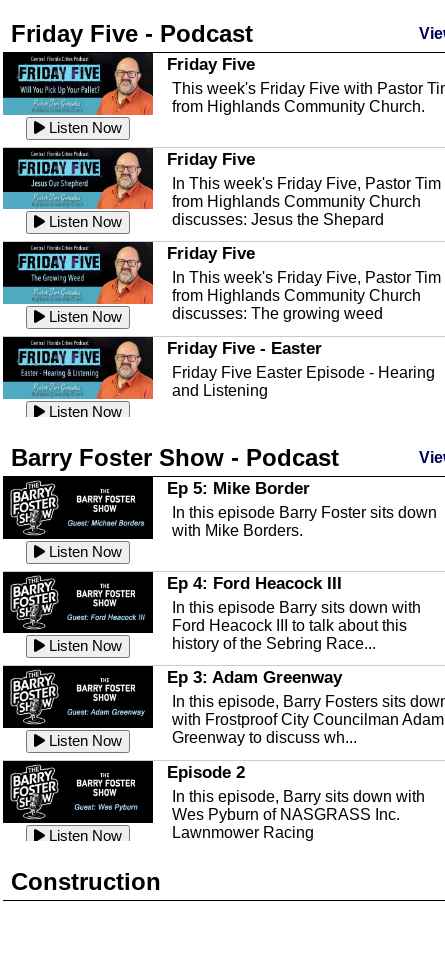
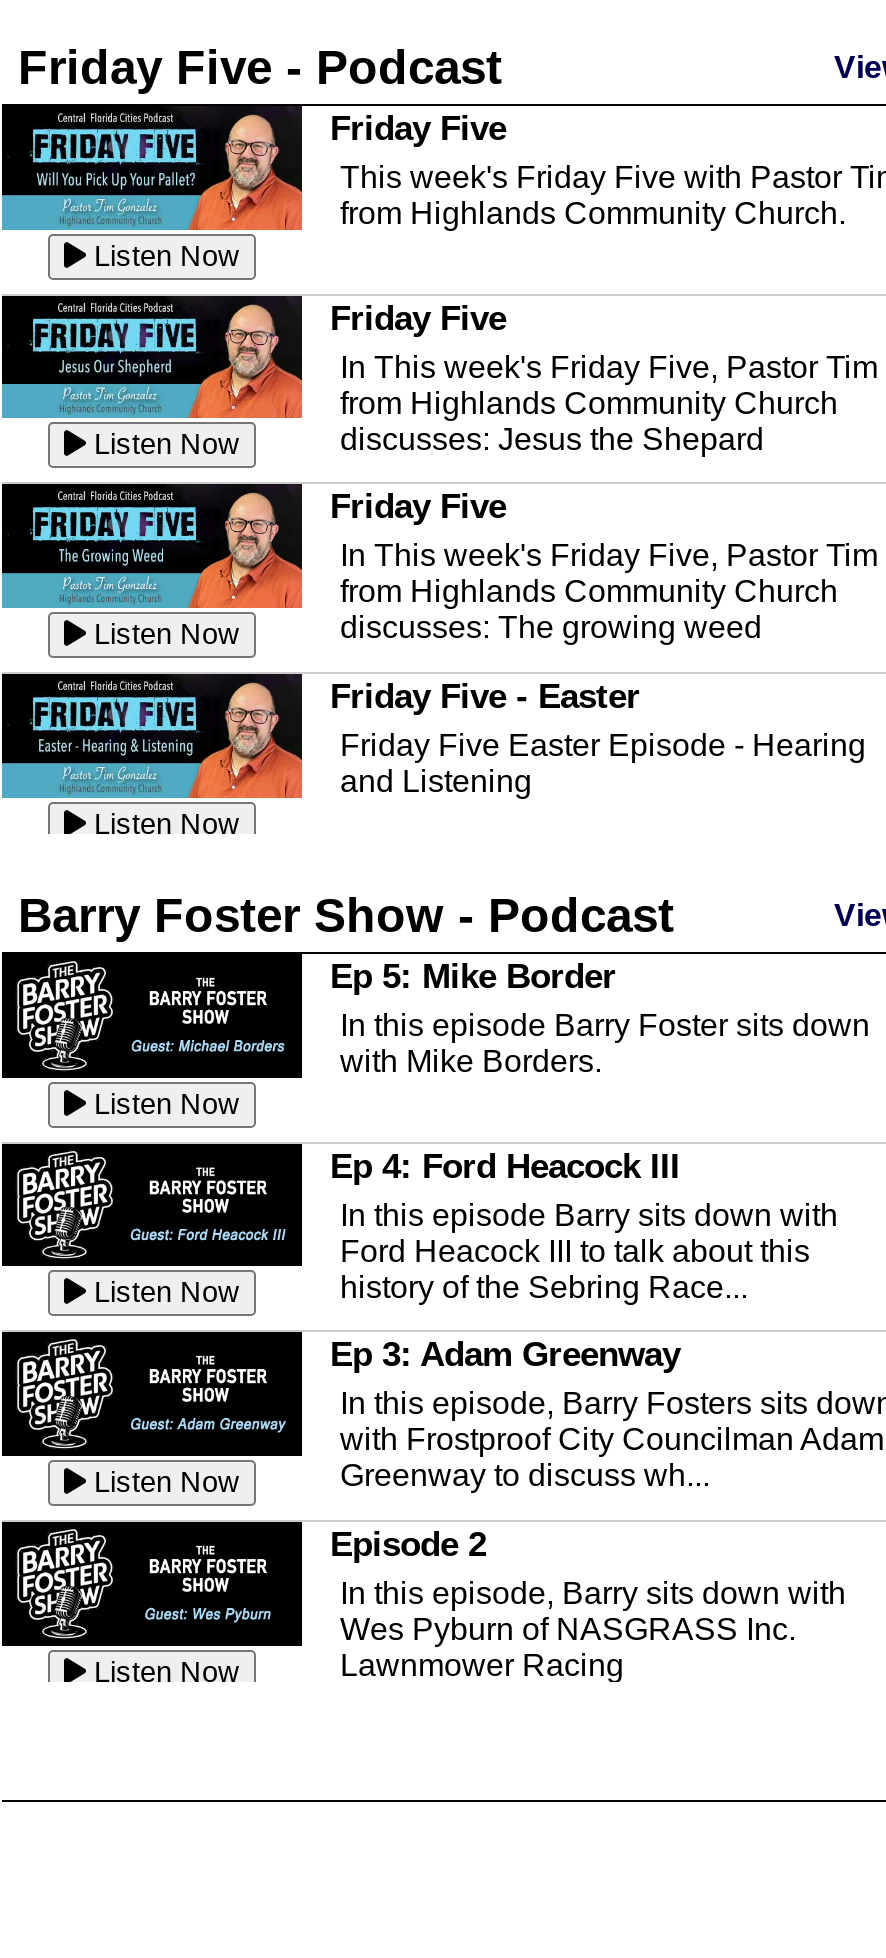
- Construction
